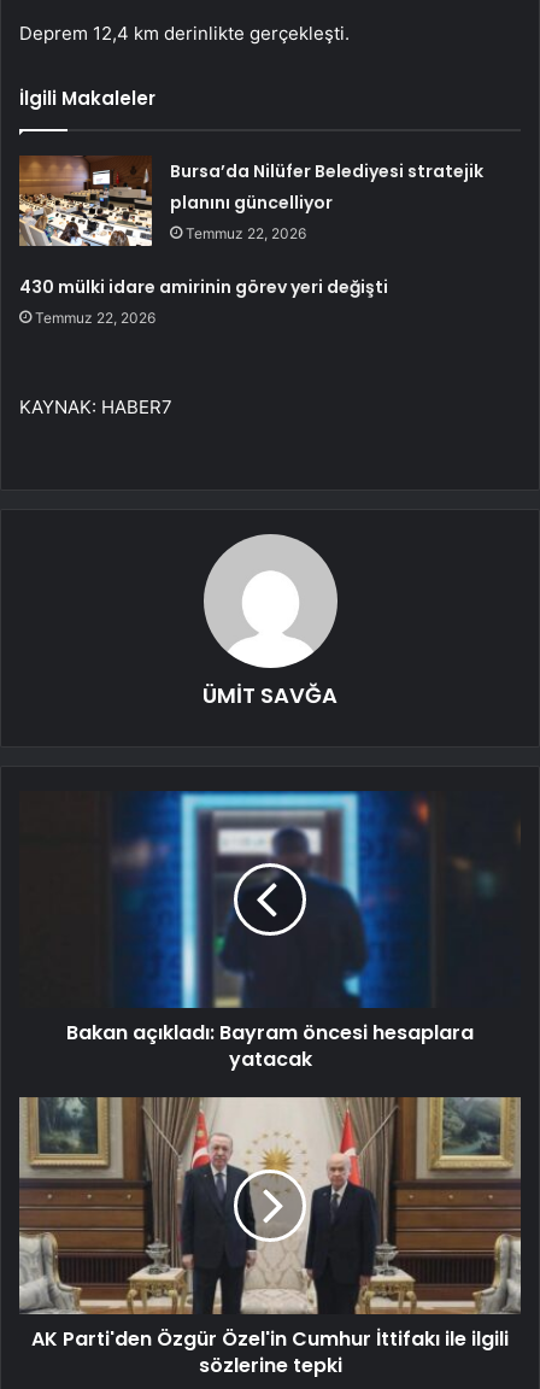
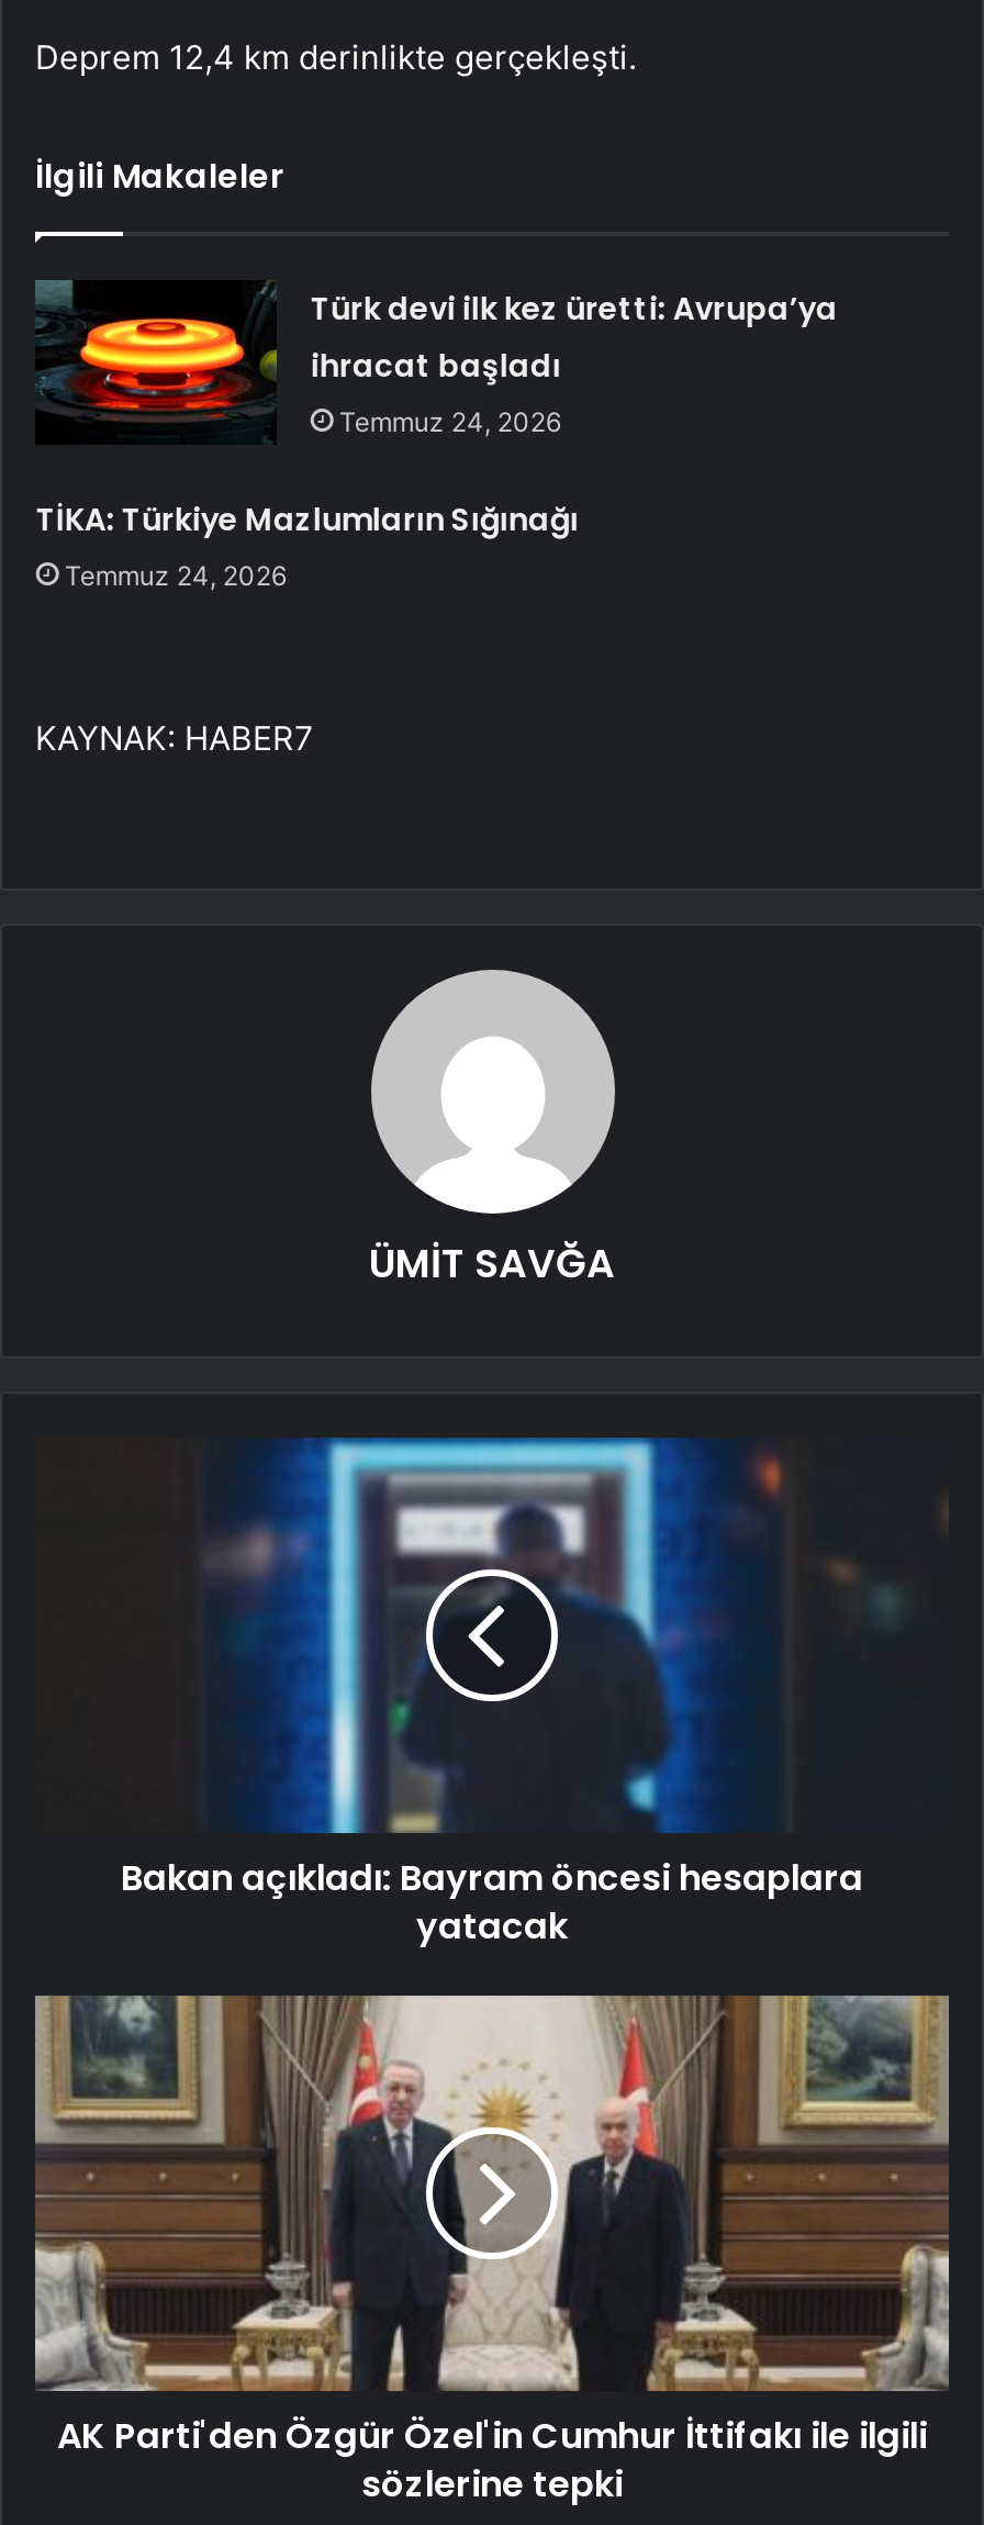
- [image]
- Bursa’da Nilüfer Belediyesi stratejik
- planını güncelliyor
- Temmuz 22, 2026
+ [image]
+ Türk devi ilk kez üretti: Avrupa’ya
+ ihracat başladı
+ Temmuz 24, 2026

- 430 mülki idare amirinin görev yeri değişti
- Temmuz 22, 2026
+ TİKA: Türkiye Mazlumların Sığınağı
+ Temmuz 24, 2026
